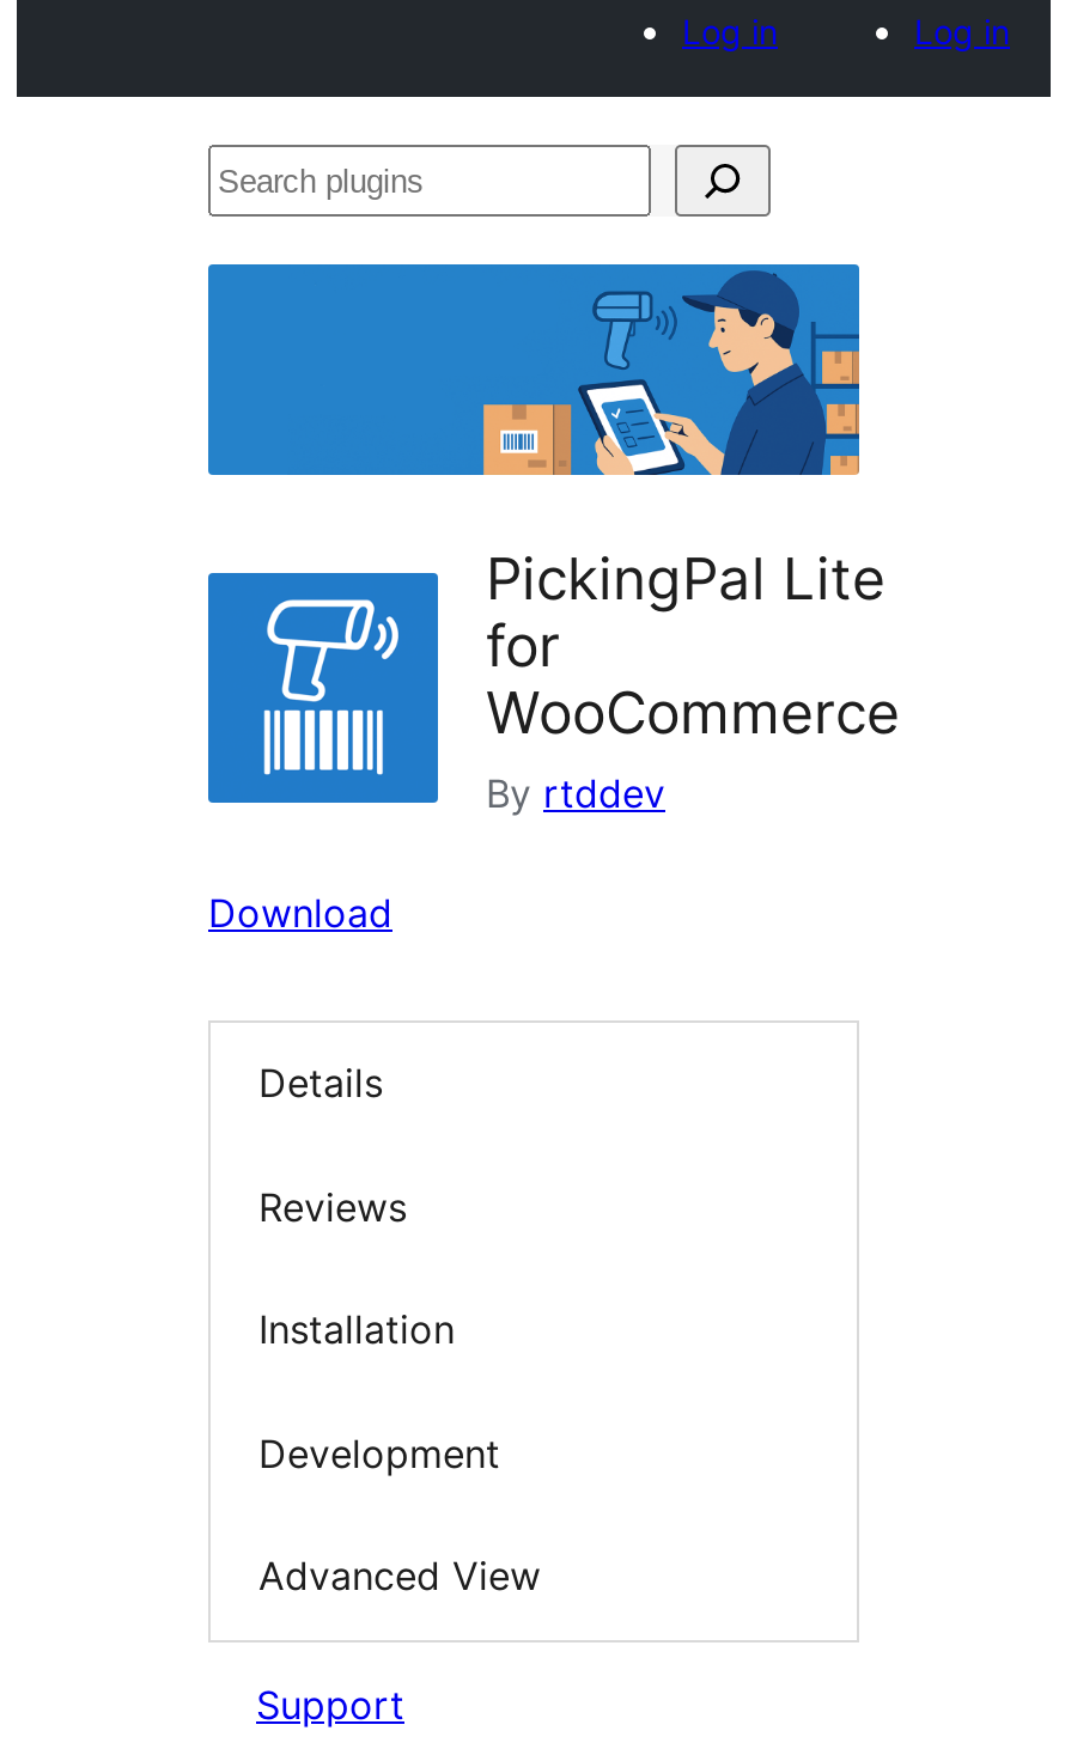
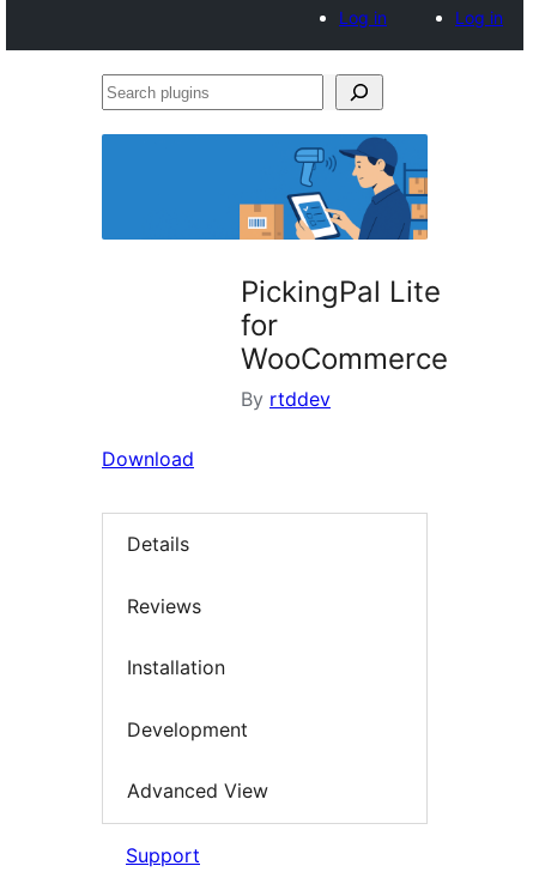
- [image]
